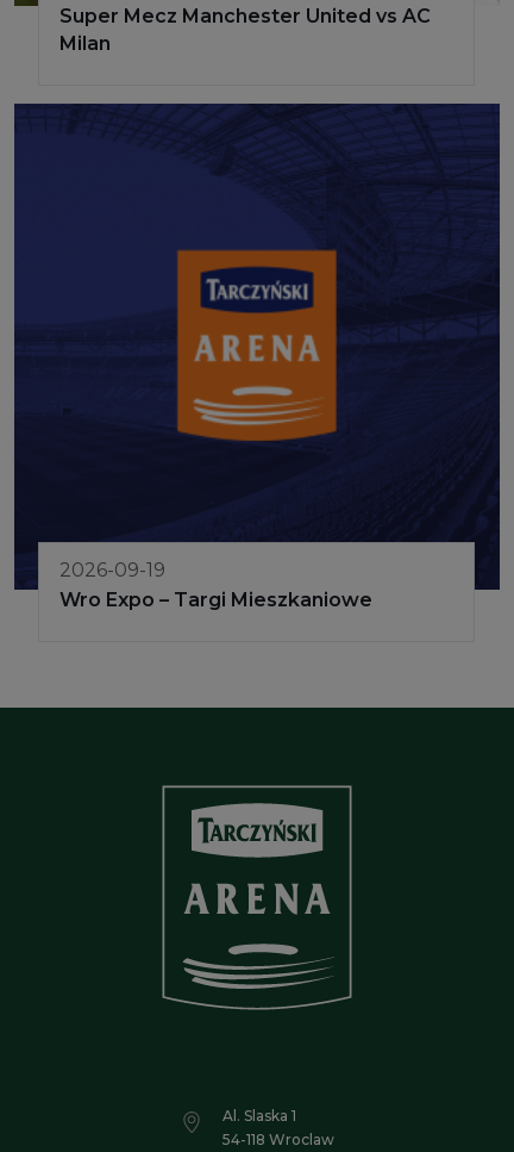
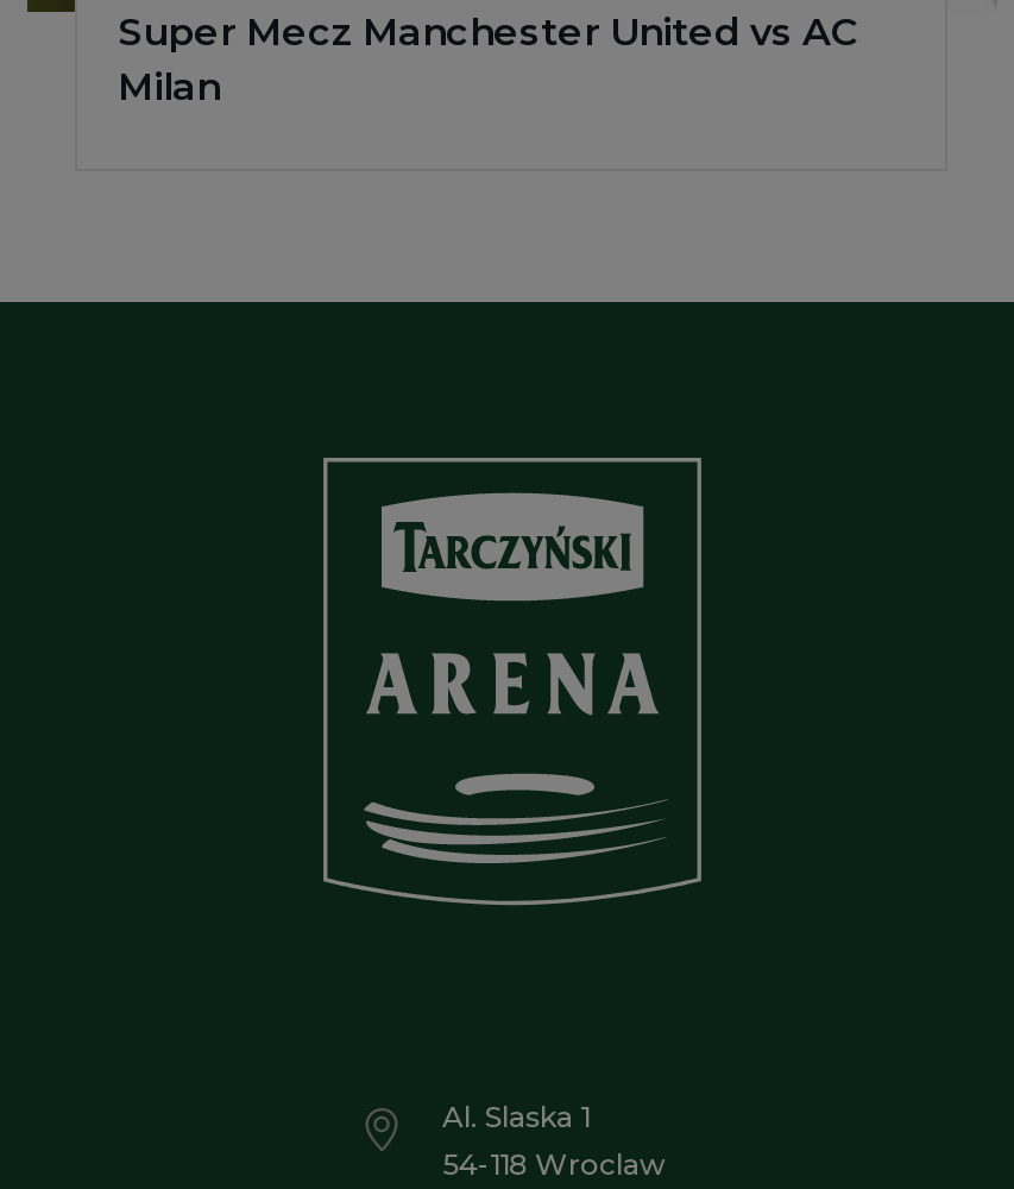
- [image]
- 2026-09-19
- Wro Expo – Targi Mieszkaniowe
